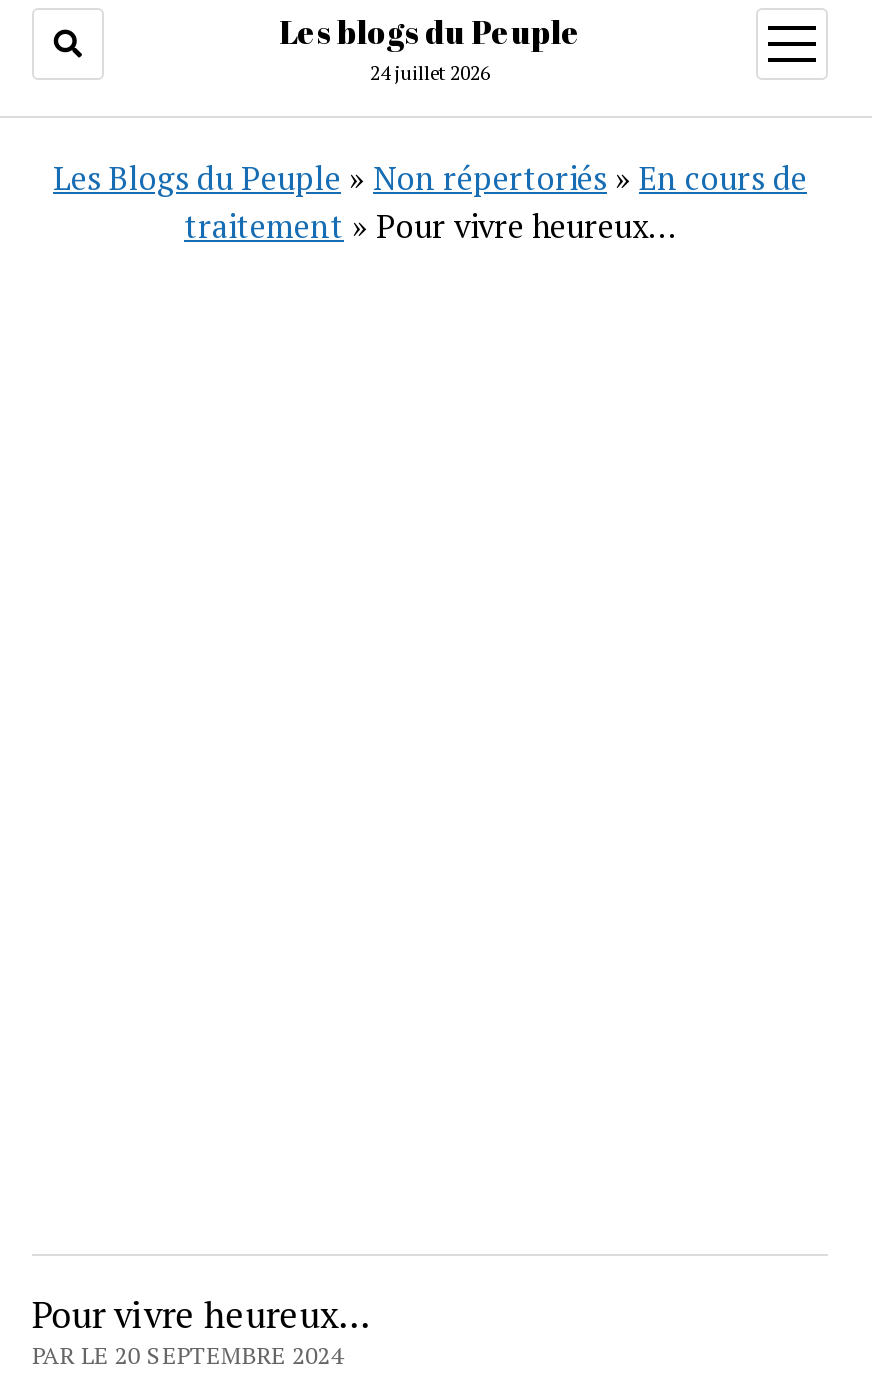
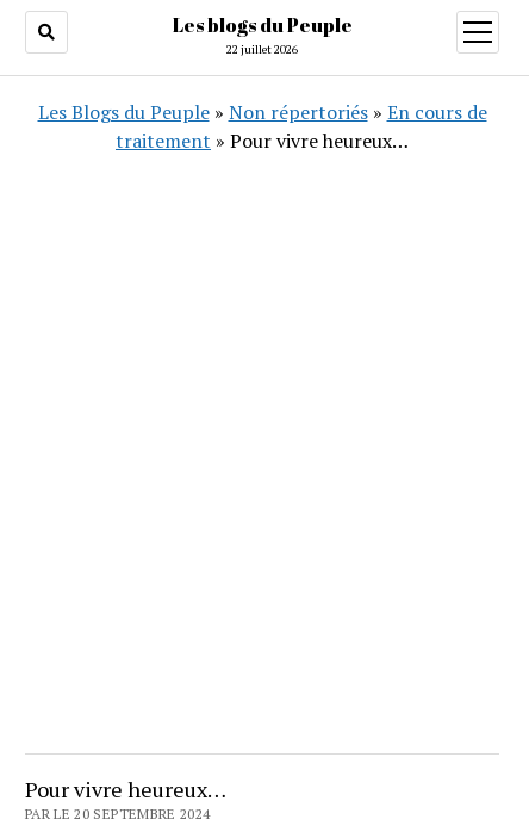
- 24 juillet 2026
+ 22 juillet 2026
